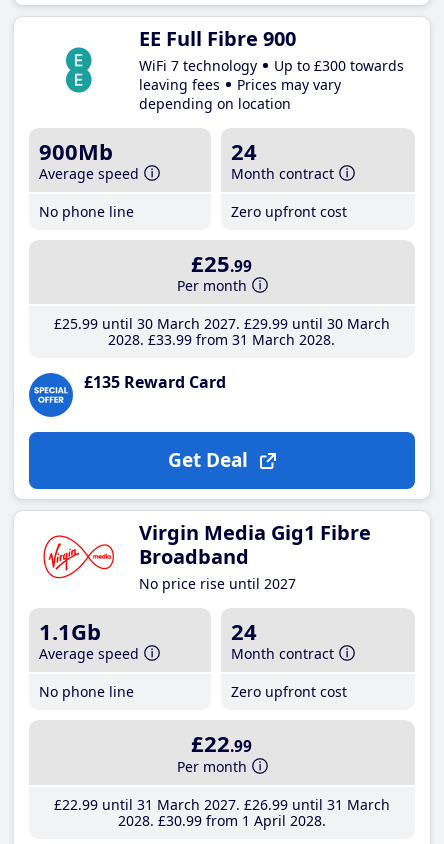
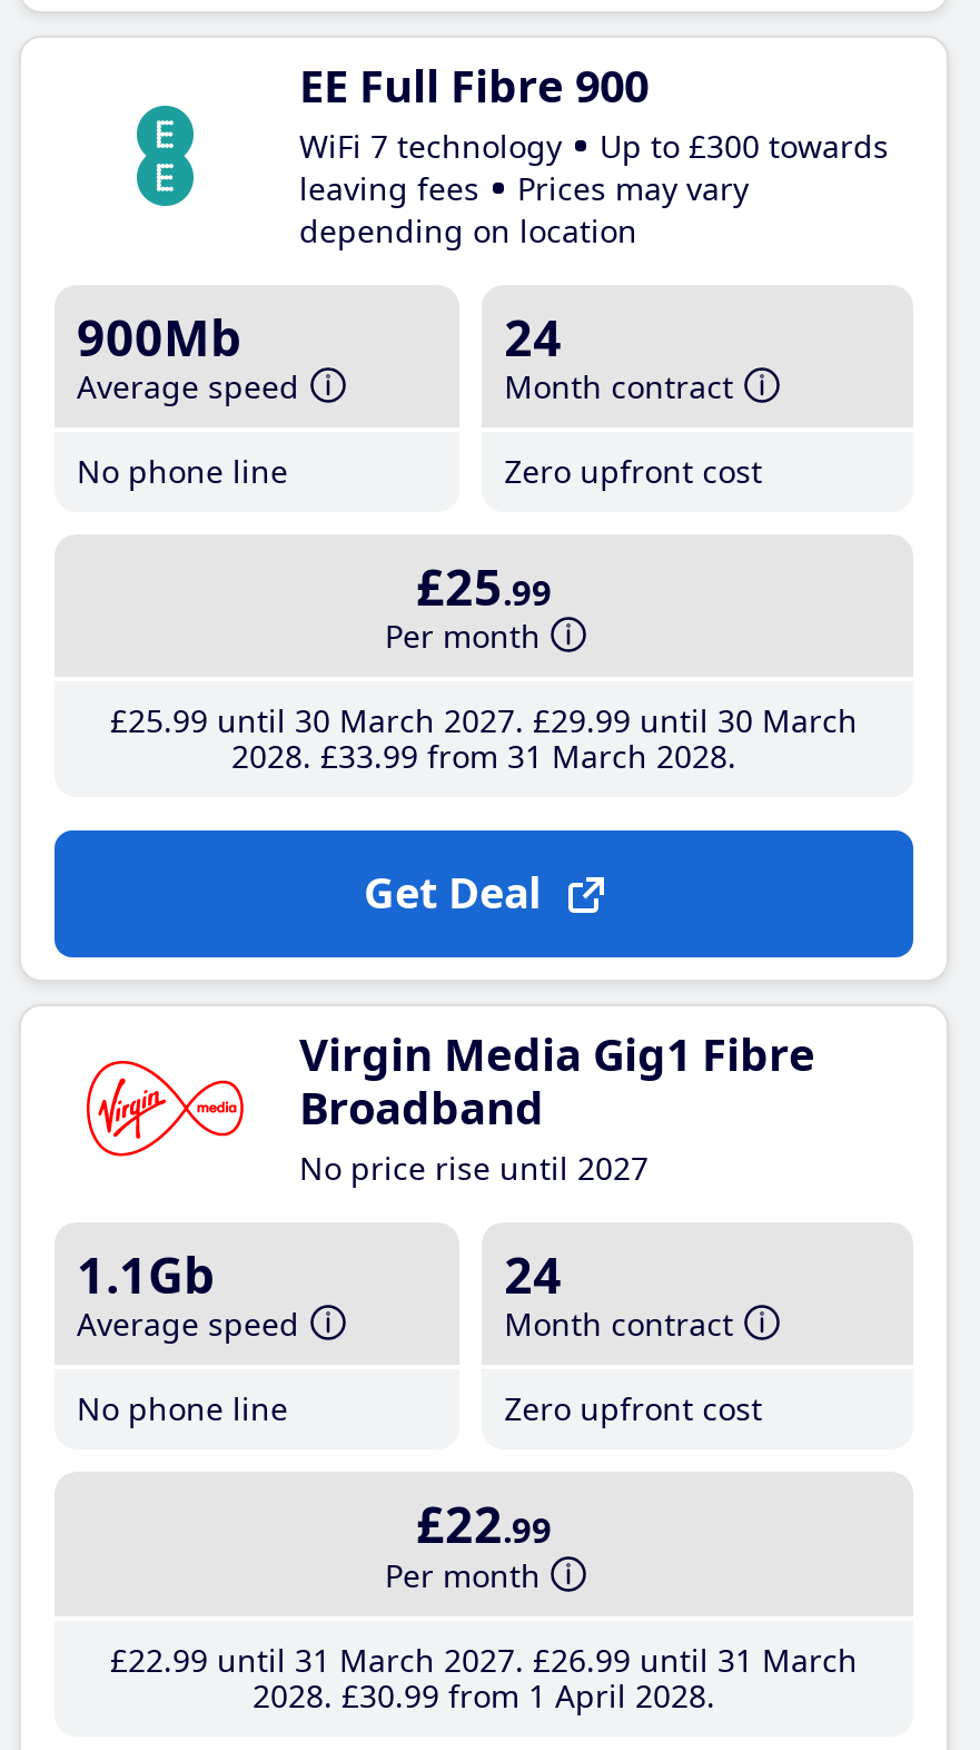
- [image]
- £135 Reward Card
